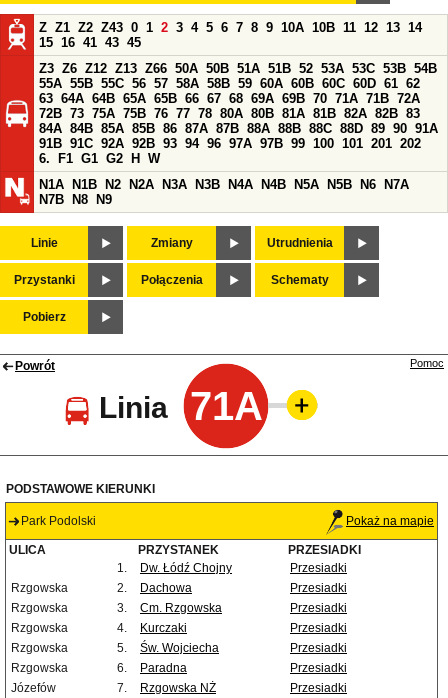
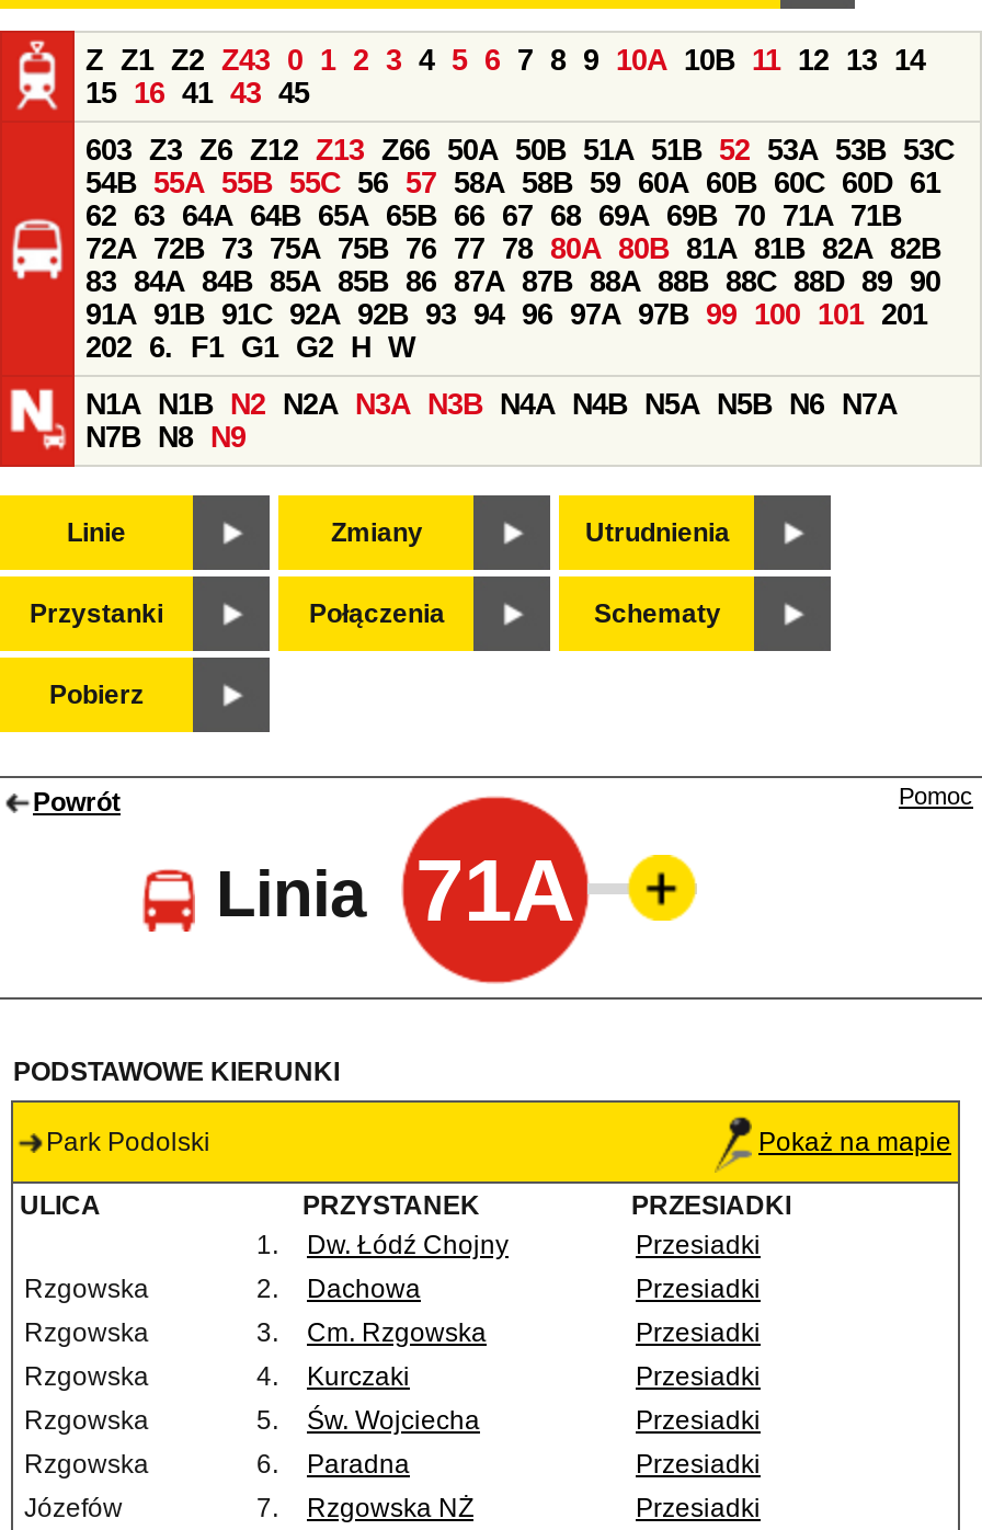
- Z3 Z6 Z12 Z13 Z66 50A 50B 51A 51B 52 53A 53C 53B 54B
- 55A 55B 55C 56 57 58A 58B 59 60A 60B 60C 60D 61 62
- 63 64A 64B 65A 65B 66 67 68 69A 69B 70 71A 71B 72A
- 72B 73 75A 75B 76 77 78 80A 80B 81A 81B 82A 82B 83
- 84A 84B 85A 85B 86 87A 87B 88A 88B 88C 88D 89 90 91A
- 91B 91C 92A 92B 93 94 96 97A 97B 99 100 101 201 202
- 6. F1 G1 G2 H W
+ 603 Z3 Z6 Z12 Z13 Z66 50A 50B 51A 51B 52 53A 53B 53C
+ 54B 55A 55B 55C 56 57 58A 58B 59 60A 60B 60C 60D 61
+ 62 63 64A 64B 65A 65B 66 67 68 69A 69B 70 71A 71B
+ 72A 72B 73 75A 75B 76 77 78 80A 80B 81A 81B 82A 82B
+ 83 84A 84B 85A 85B 86 87A 87B 88A 88B 88C 88D 89 90
+ 91A 91B 91C 92A 92B 93 94 96 97A 97B 99 100 101 201
+ 202 6. F1 G1 G2 H W
